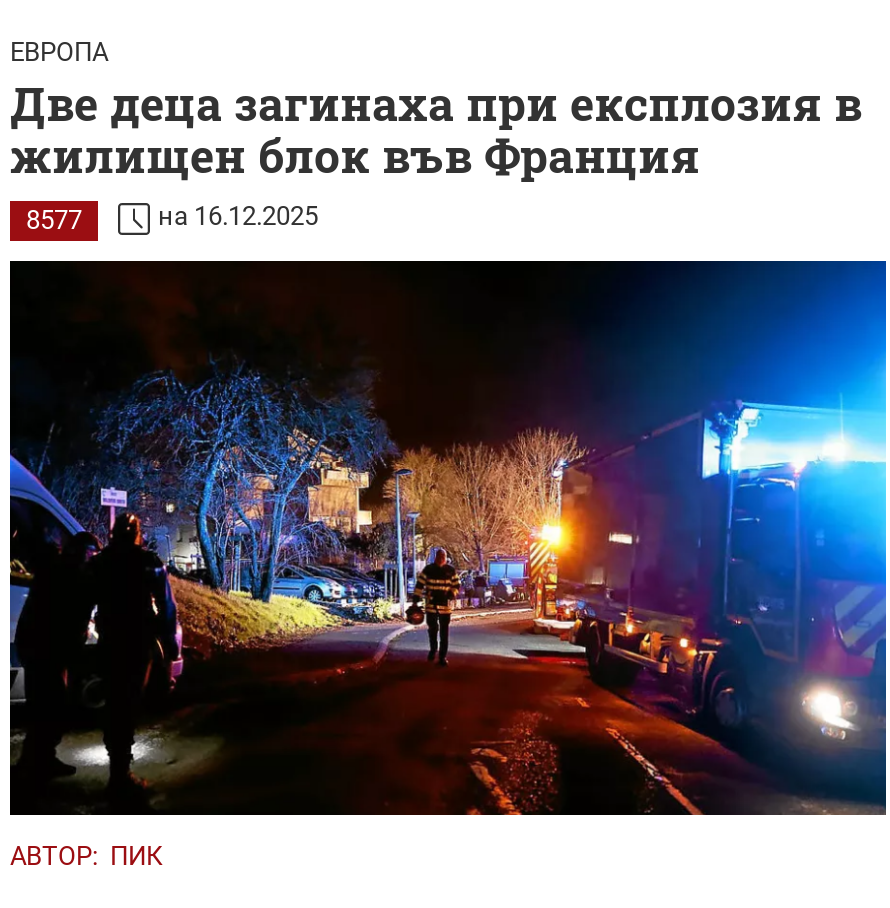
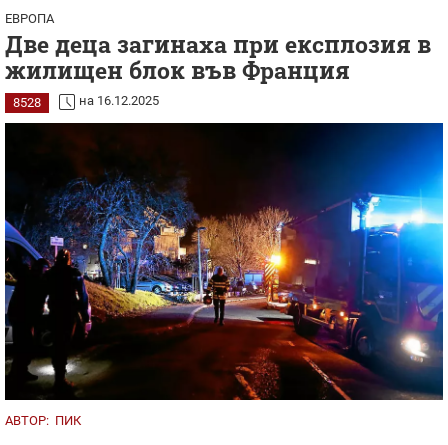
- 8577
+ 8528
